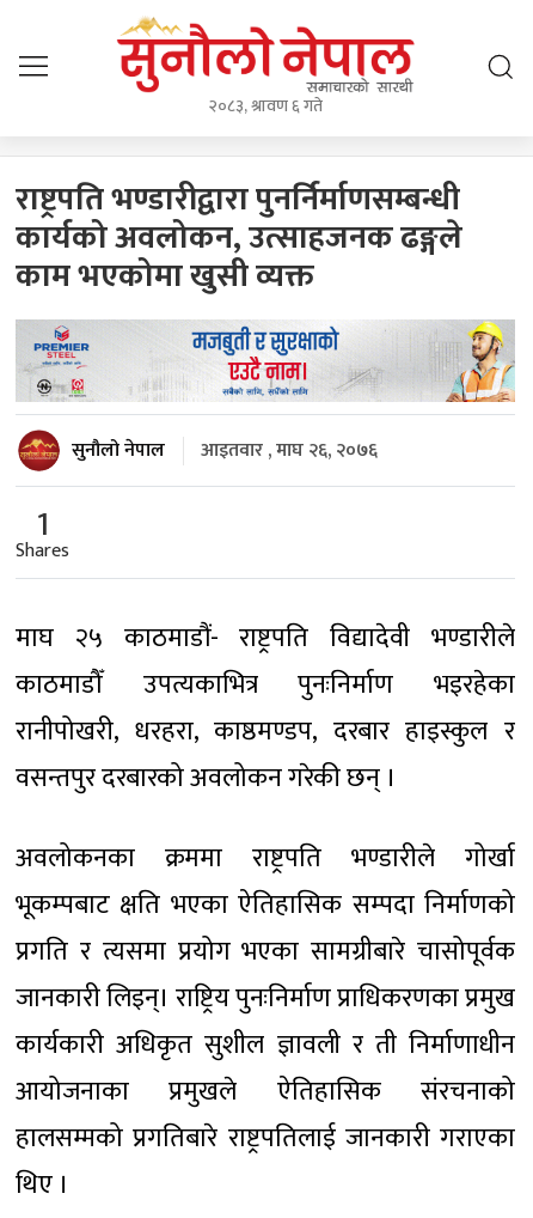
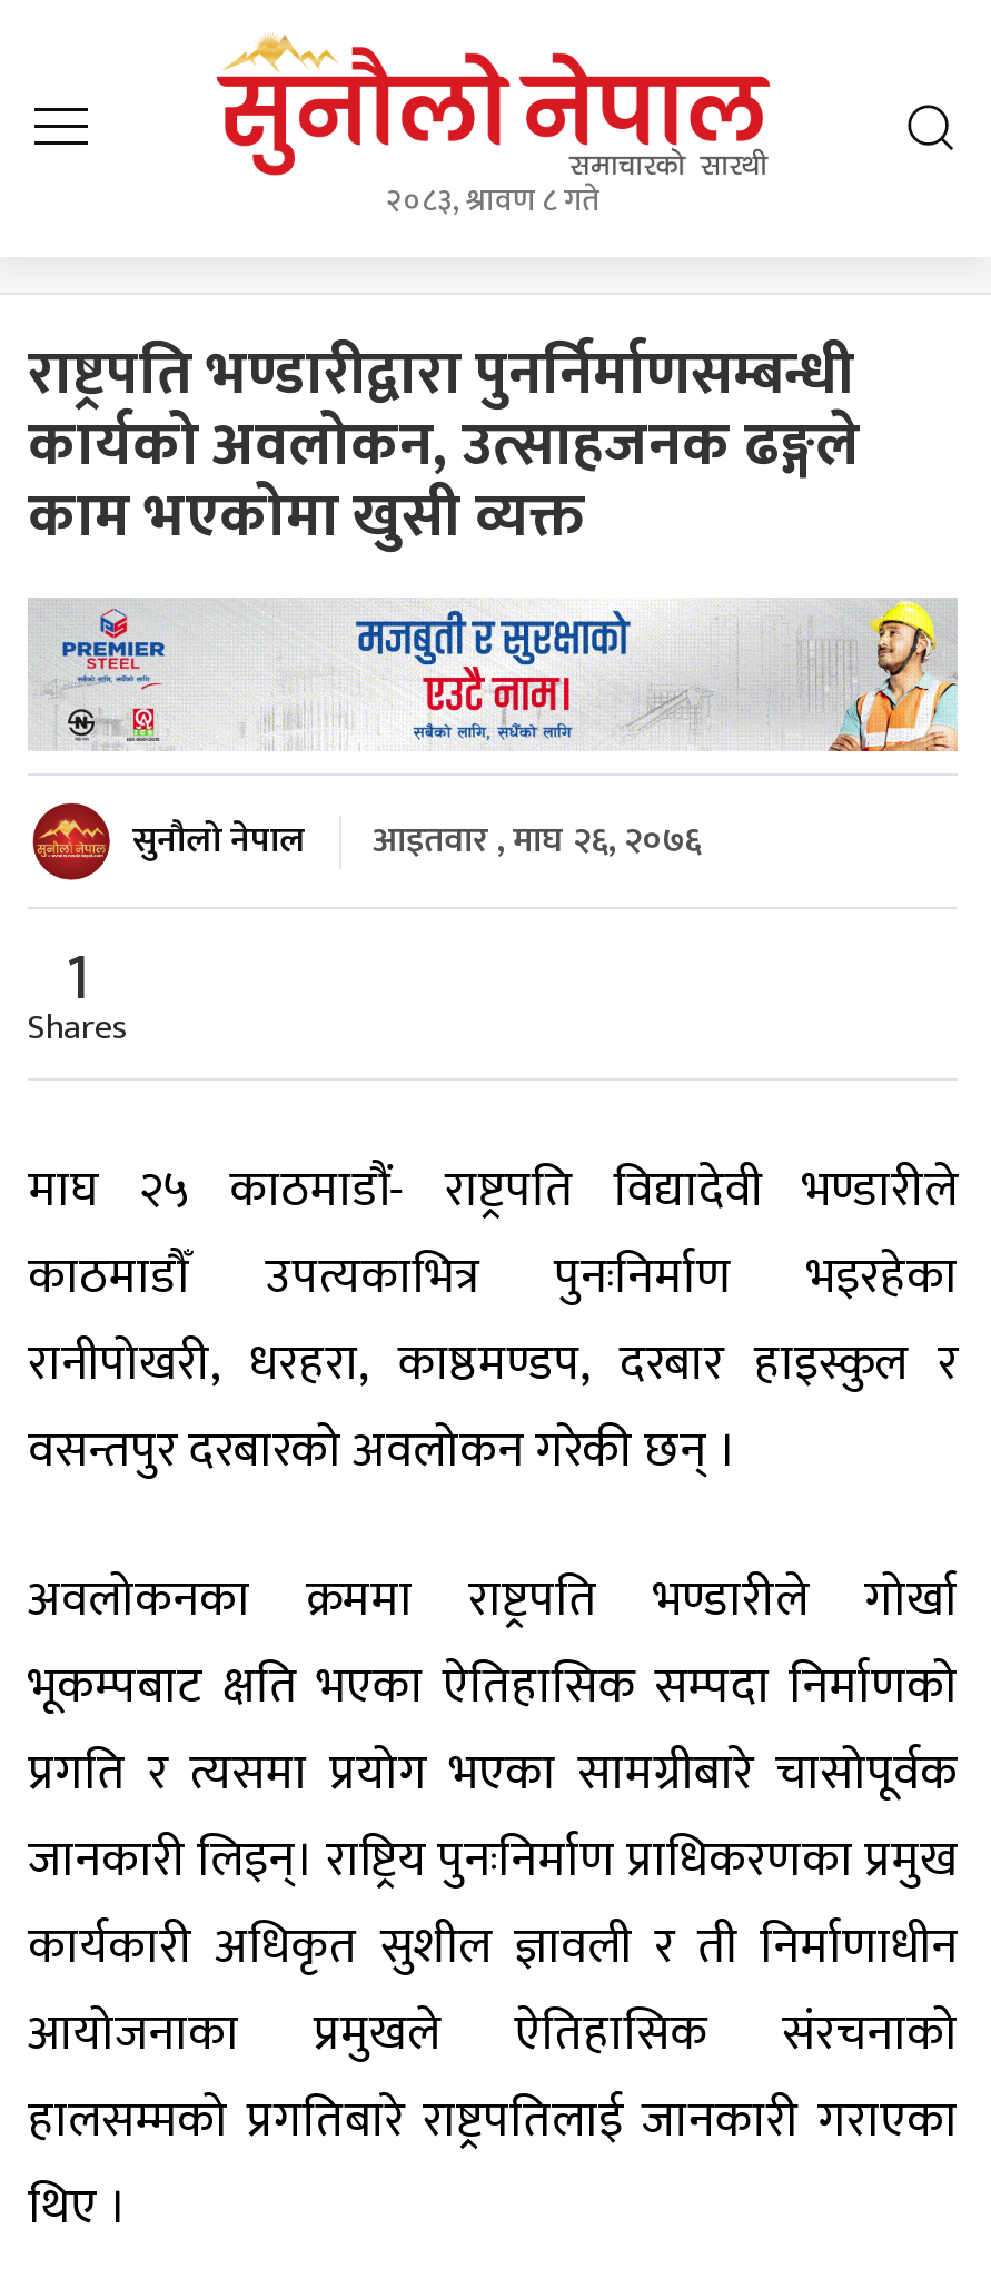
- २०८३, श्रावण ६ गते
+ २०८३, श्रावण ८ गते
